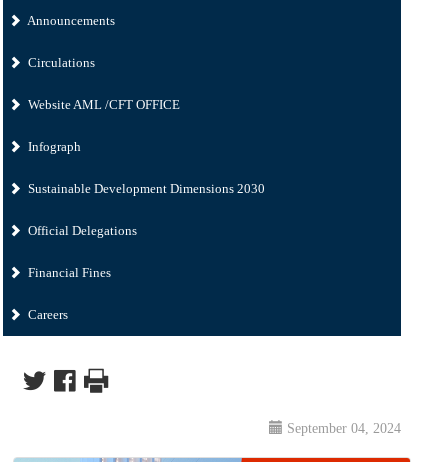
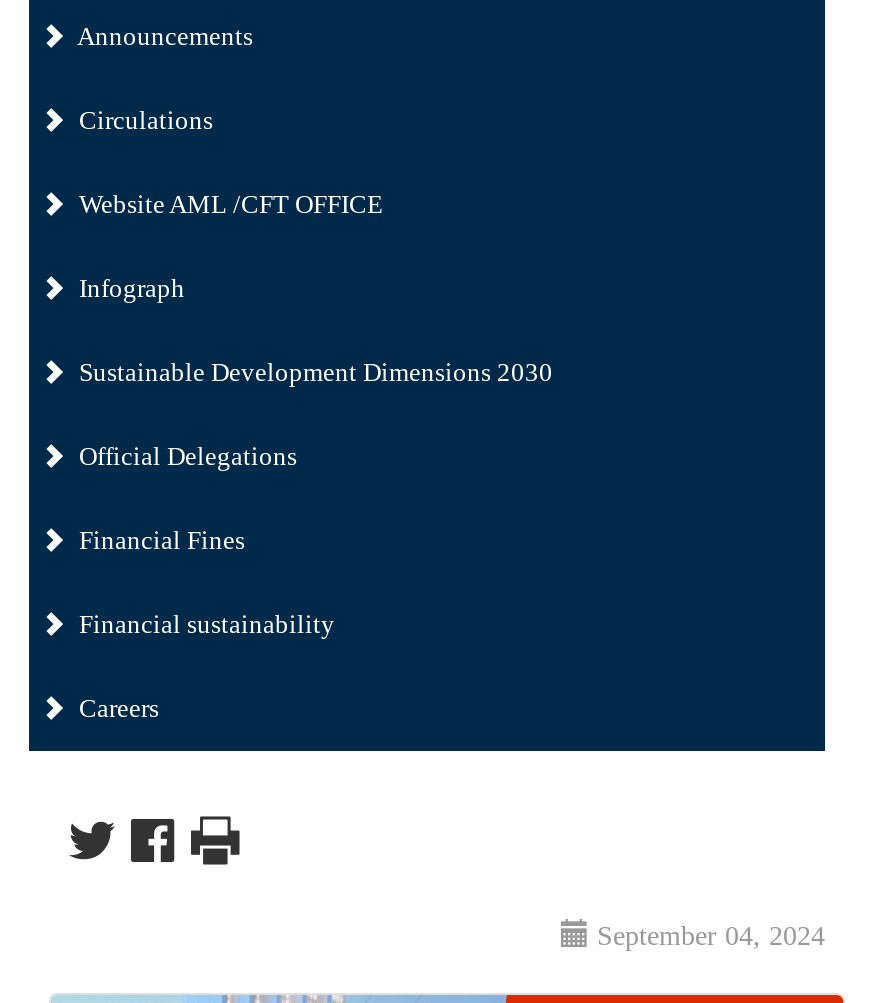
+ Financial sustainability
